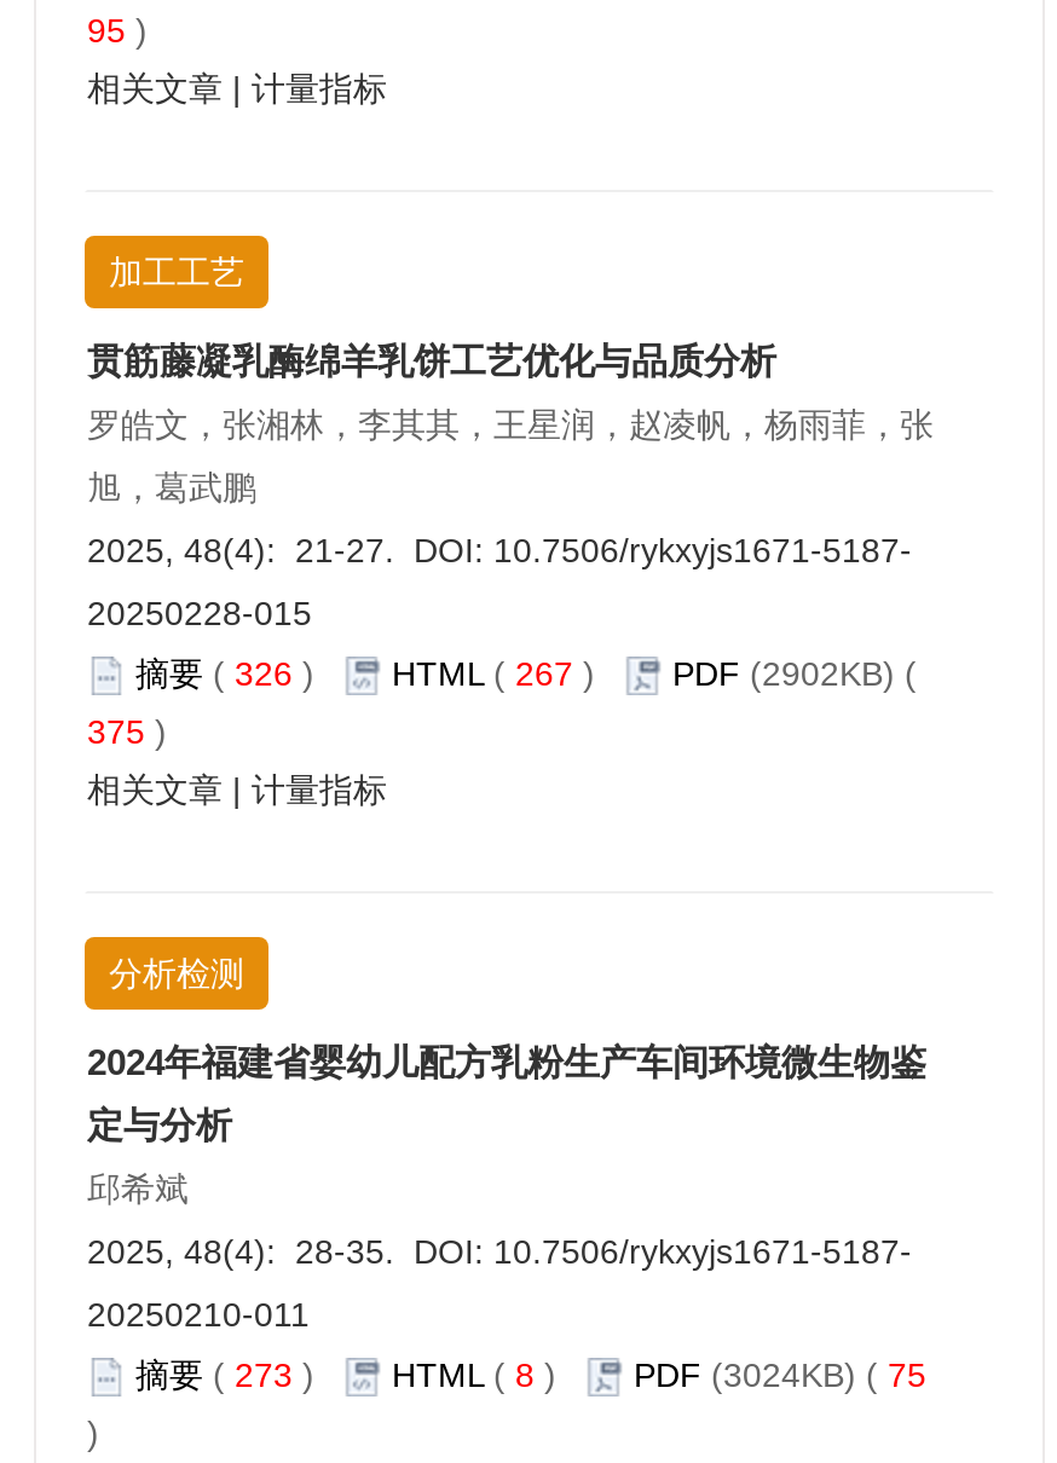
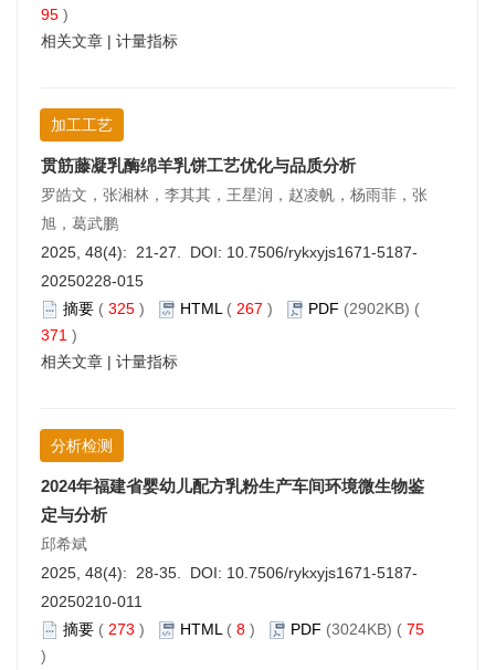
- 摘要(326) HTML ( 267) PDF (2902KB) (
+ 摘要(325) HTML ( 267) PDF (2902KB) (

- 375)
+ 371)
